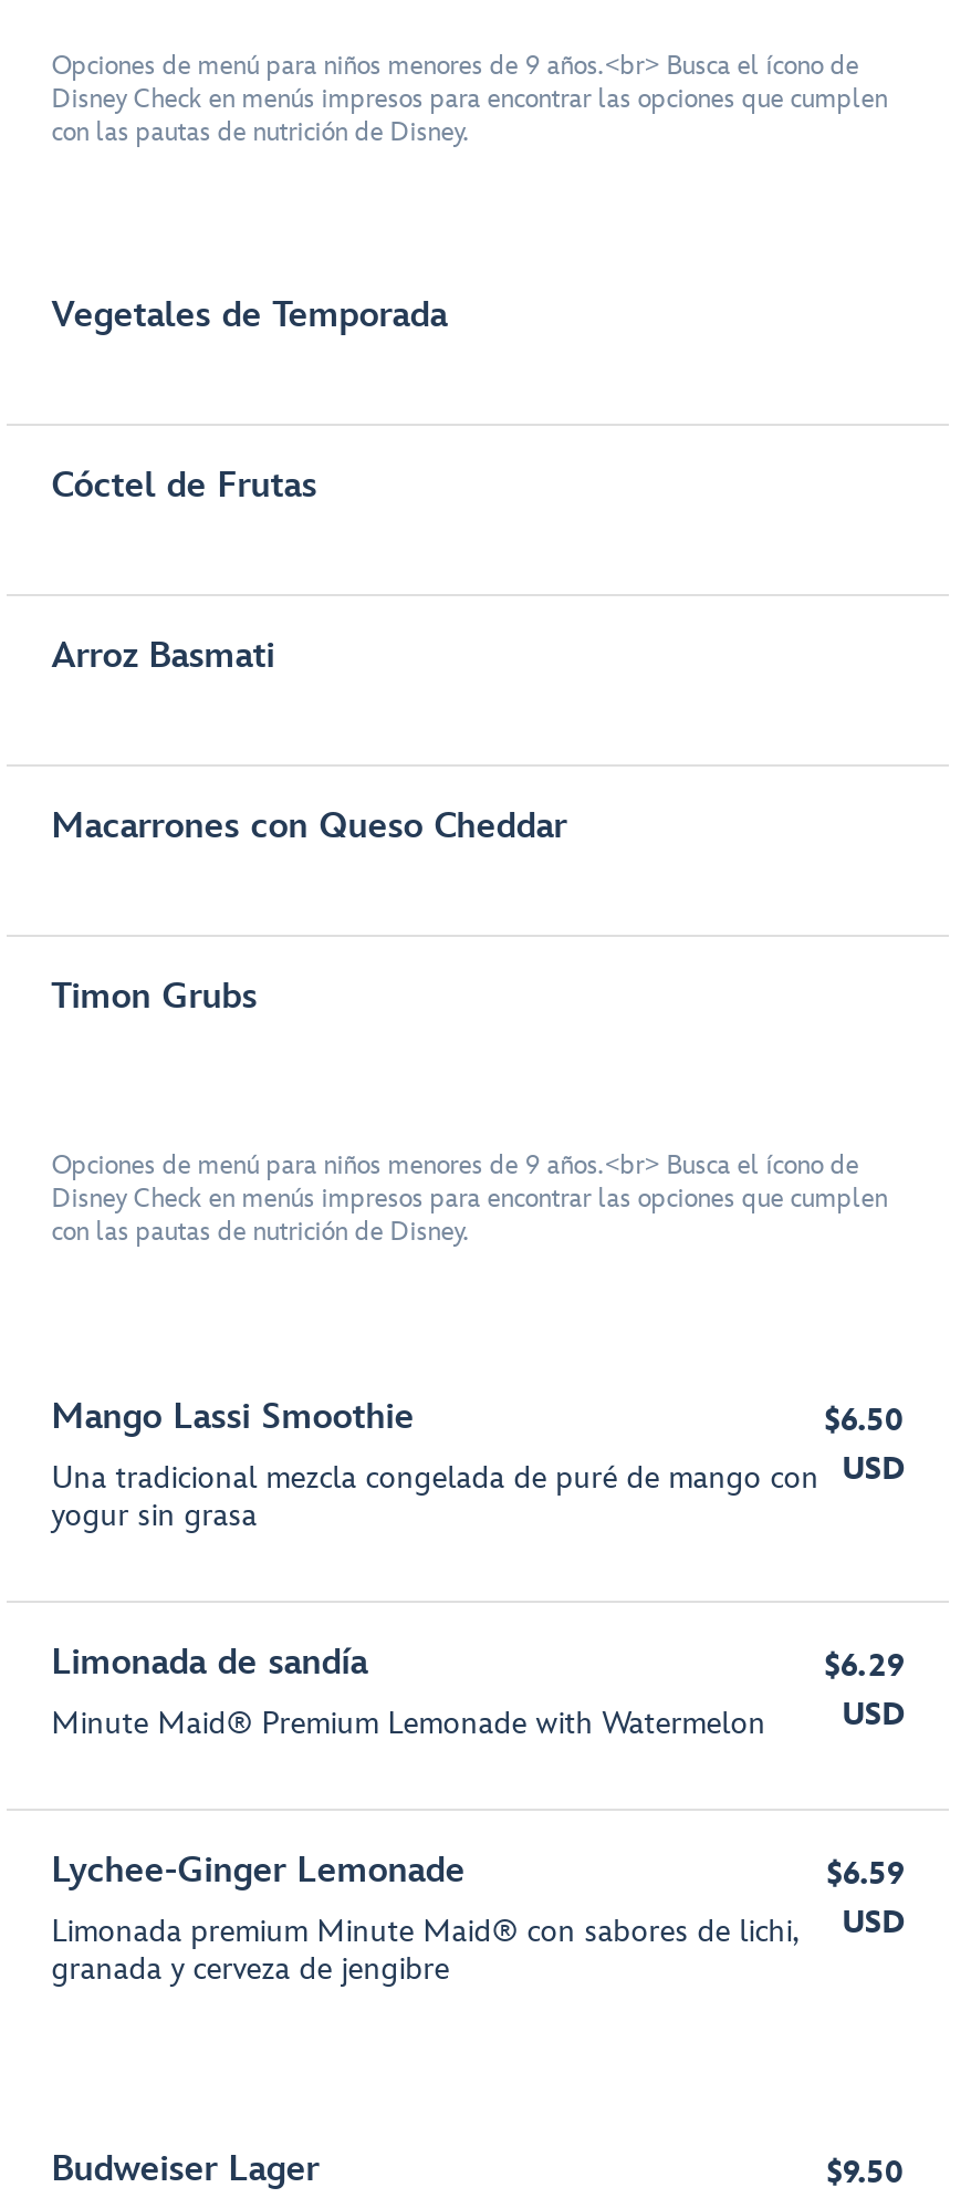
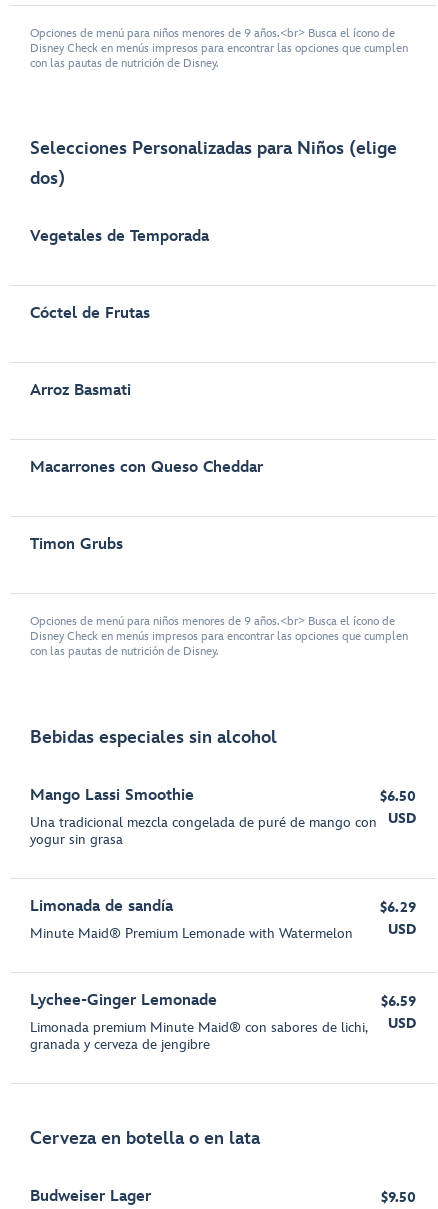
+ Selecciones Personalizadas para Niños (elige
+ dos)

+ Bebidas especiales sin alcohol

+ Cerveza en botella o en lata
